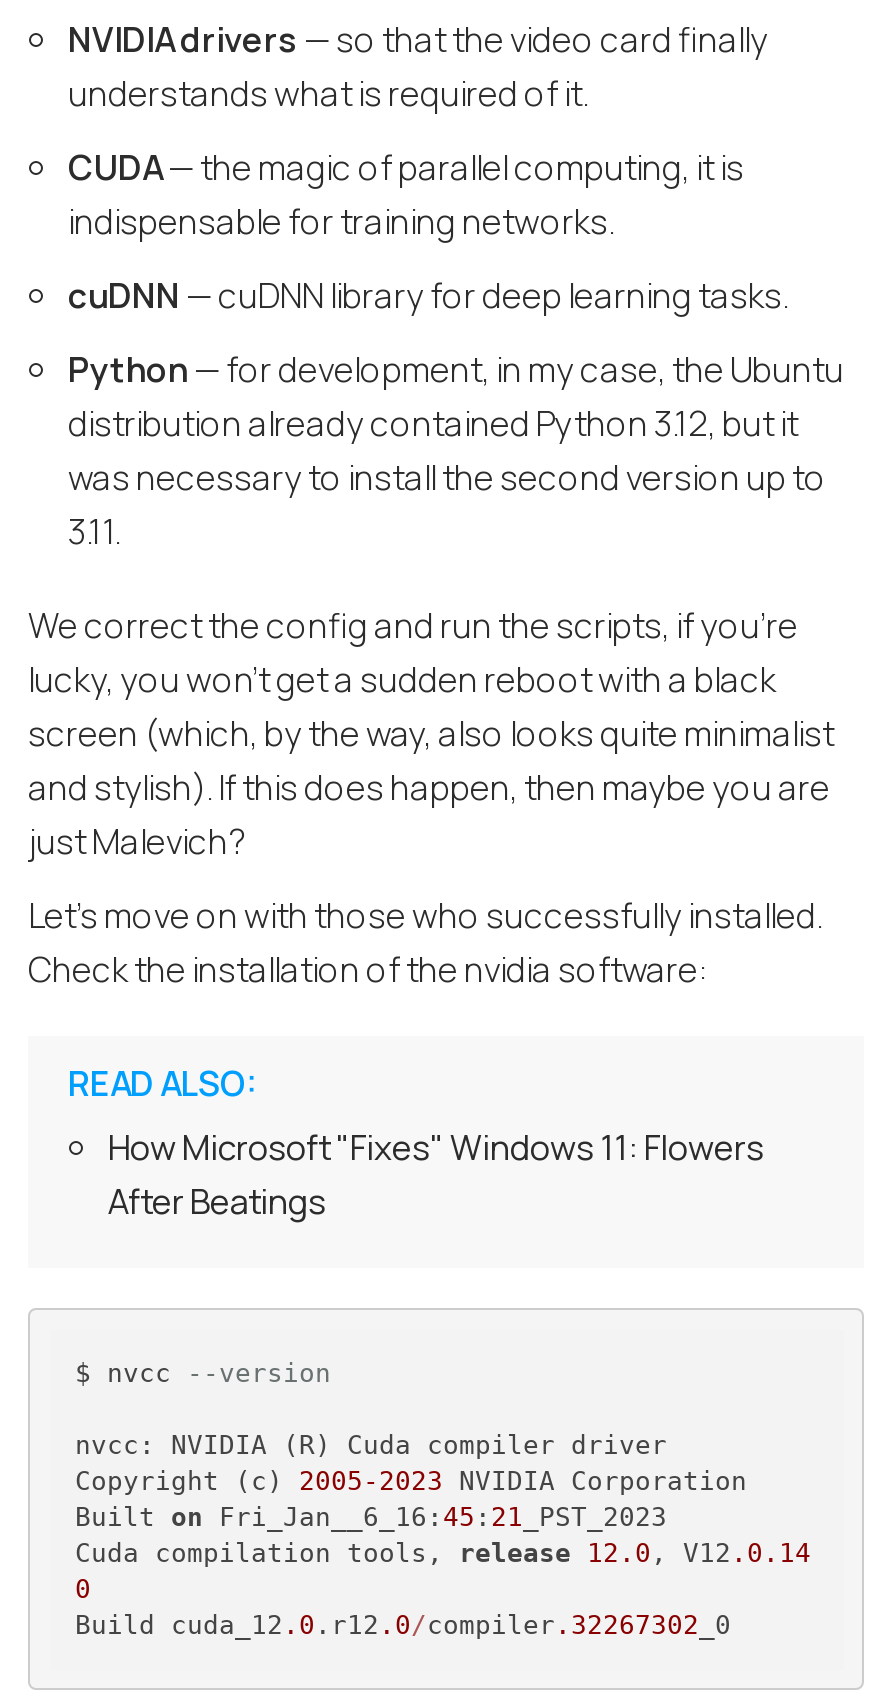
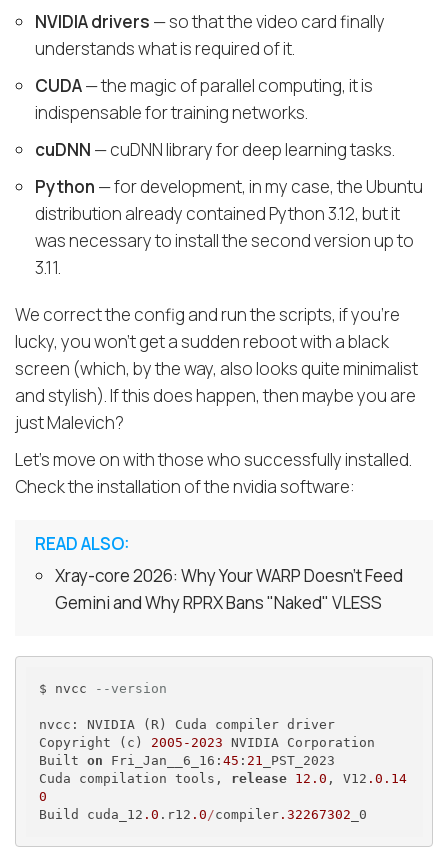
- How Microsoft "Fixes" Windows 11: Flowers
- After Beatings
+ Xray-core 2026: Why Your WARP Doesn't Feed
+ Gemini and Why RPRX Bans "Naked" VLESS
